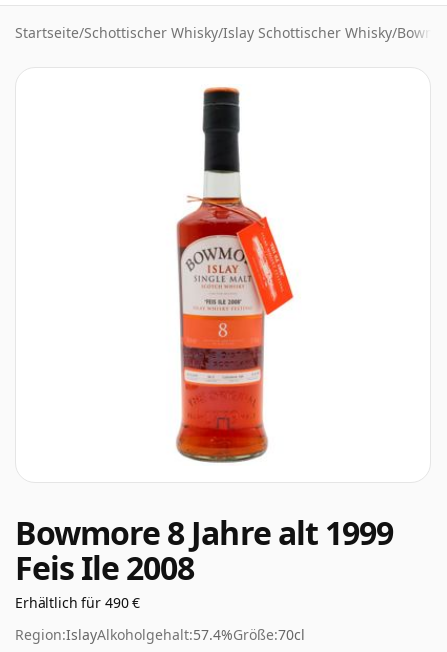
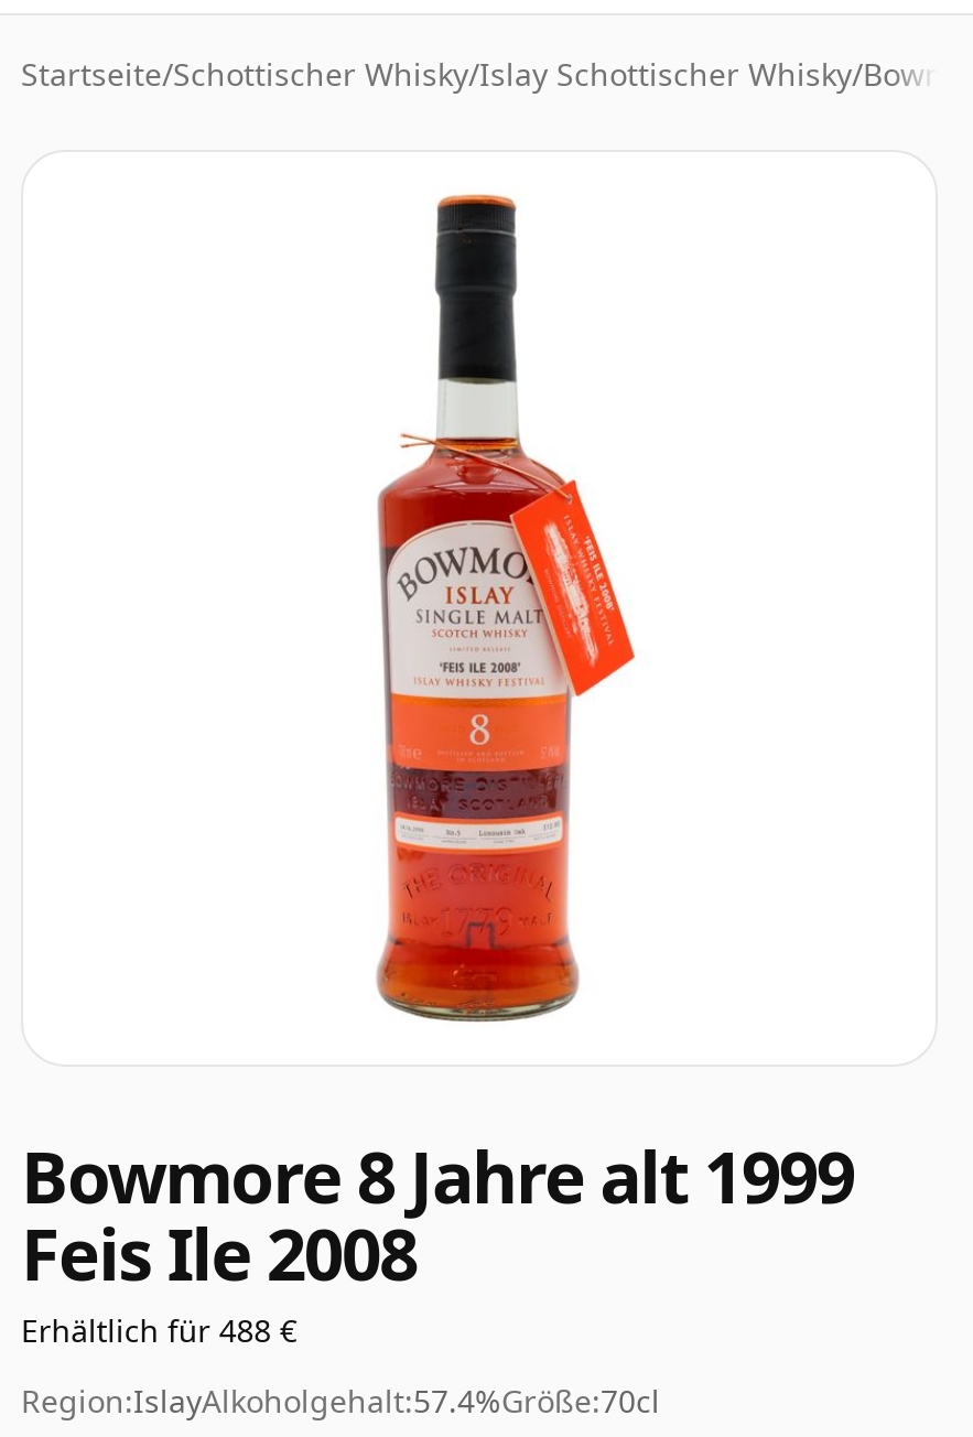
- Erhältlich für 490 €
+ Erhältlich für 488 €
